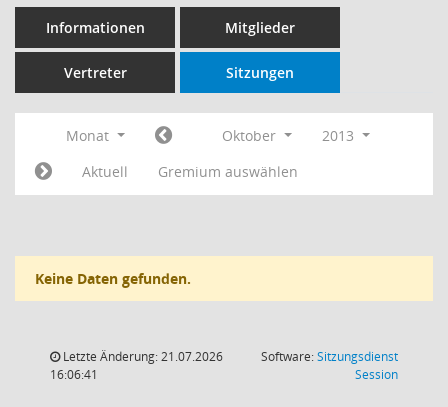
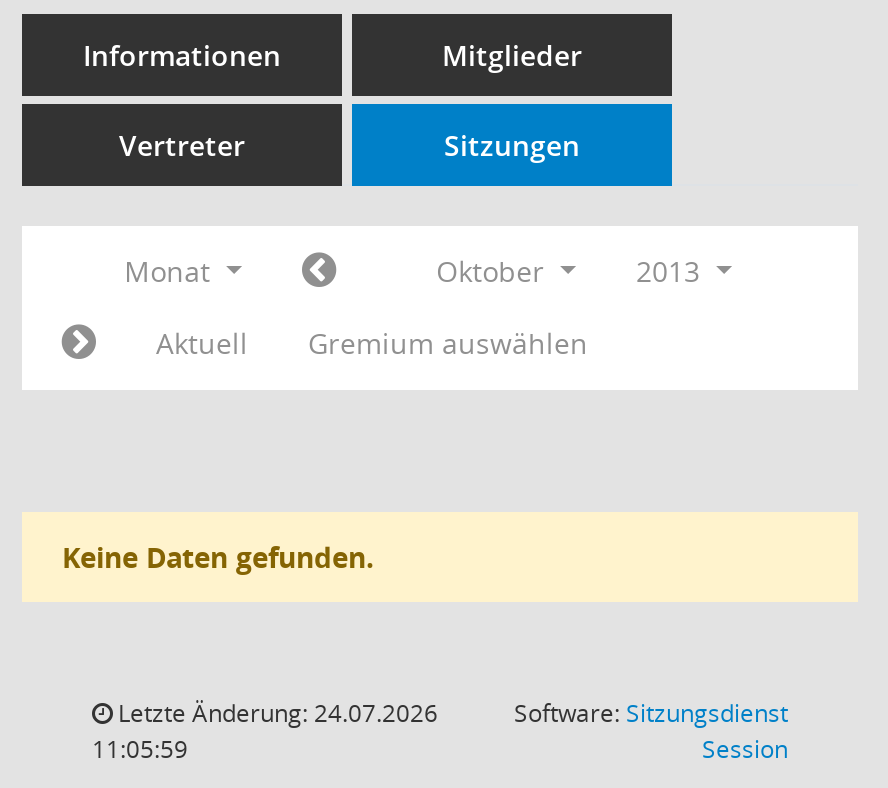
- Letzte Änderung: 21.07.2026
+ Letzte Änderung: 24.07.2026

- 16:06:41
+ 11:05:59
